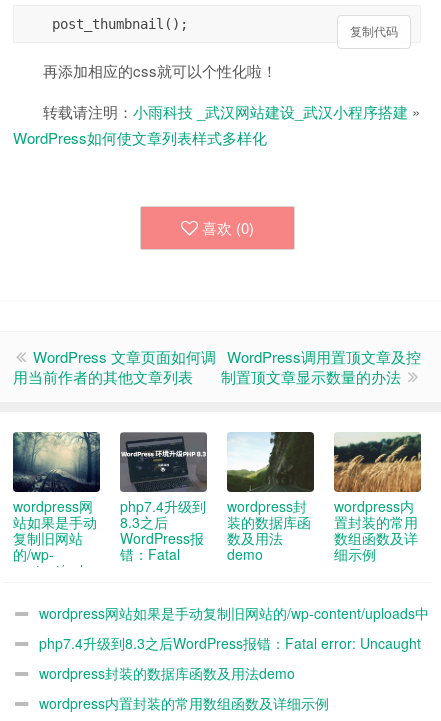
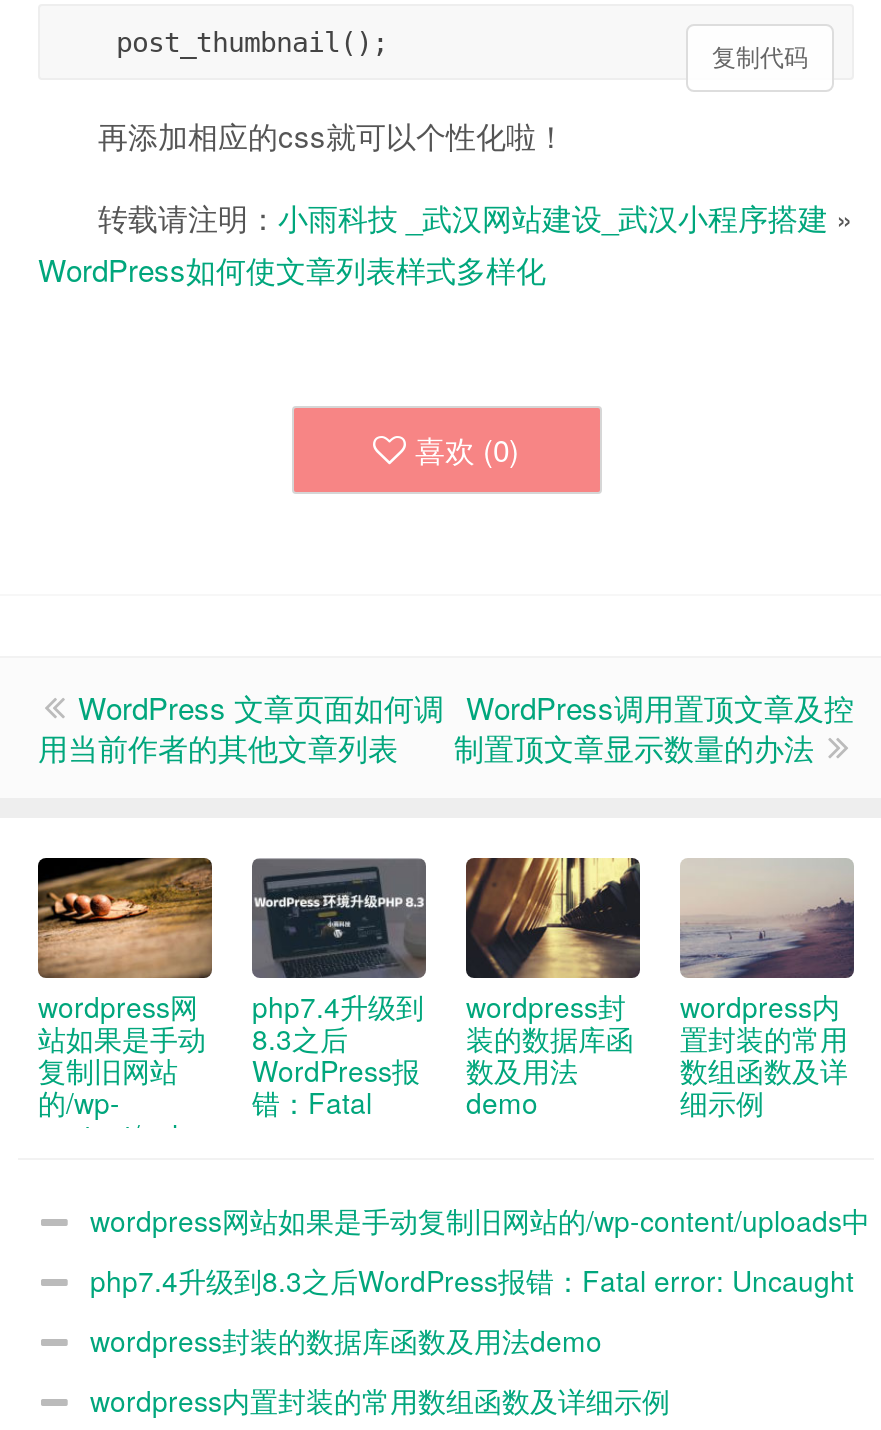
- [image]
+ [image]

- [image]
+ [image]

- [image]
+ [image]
